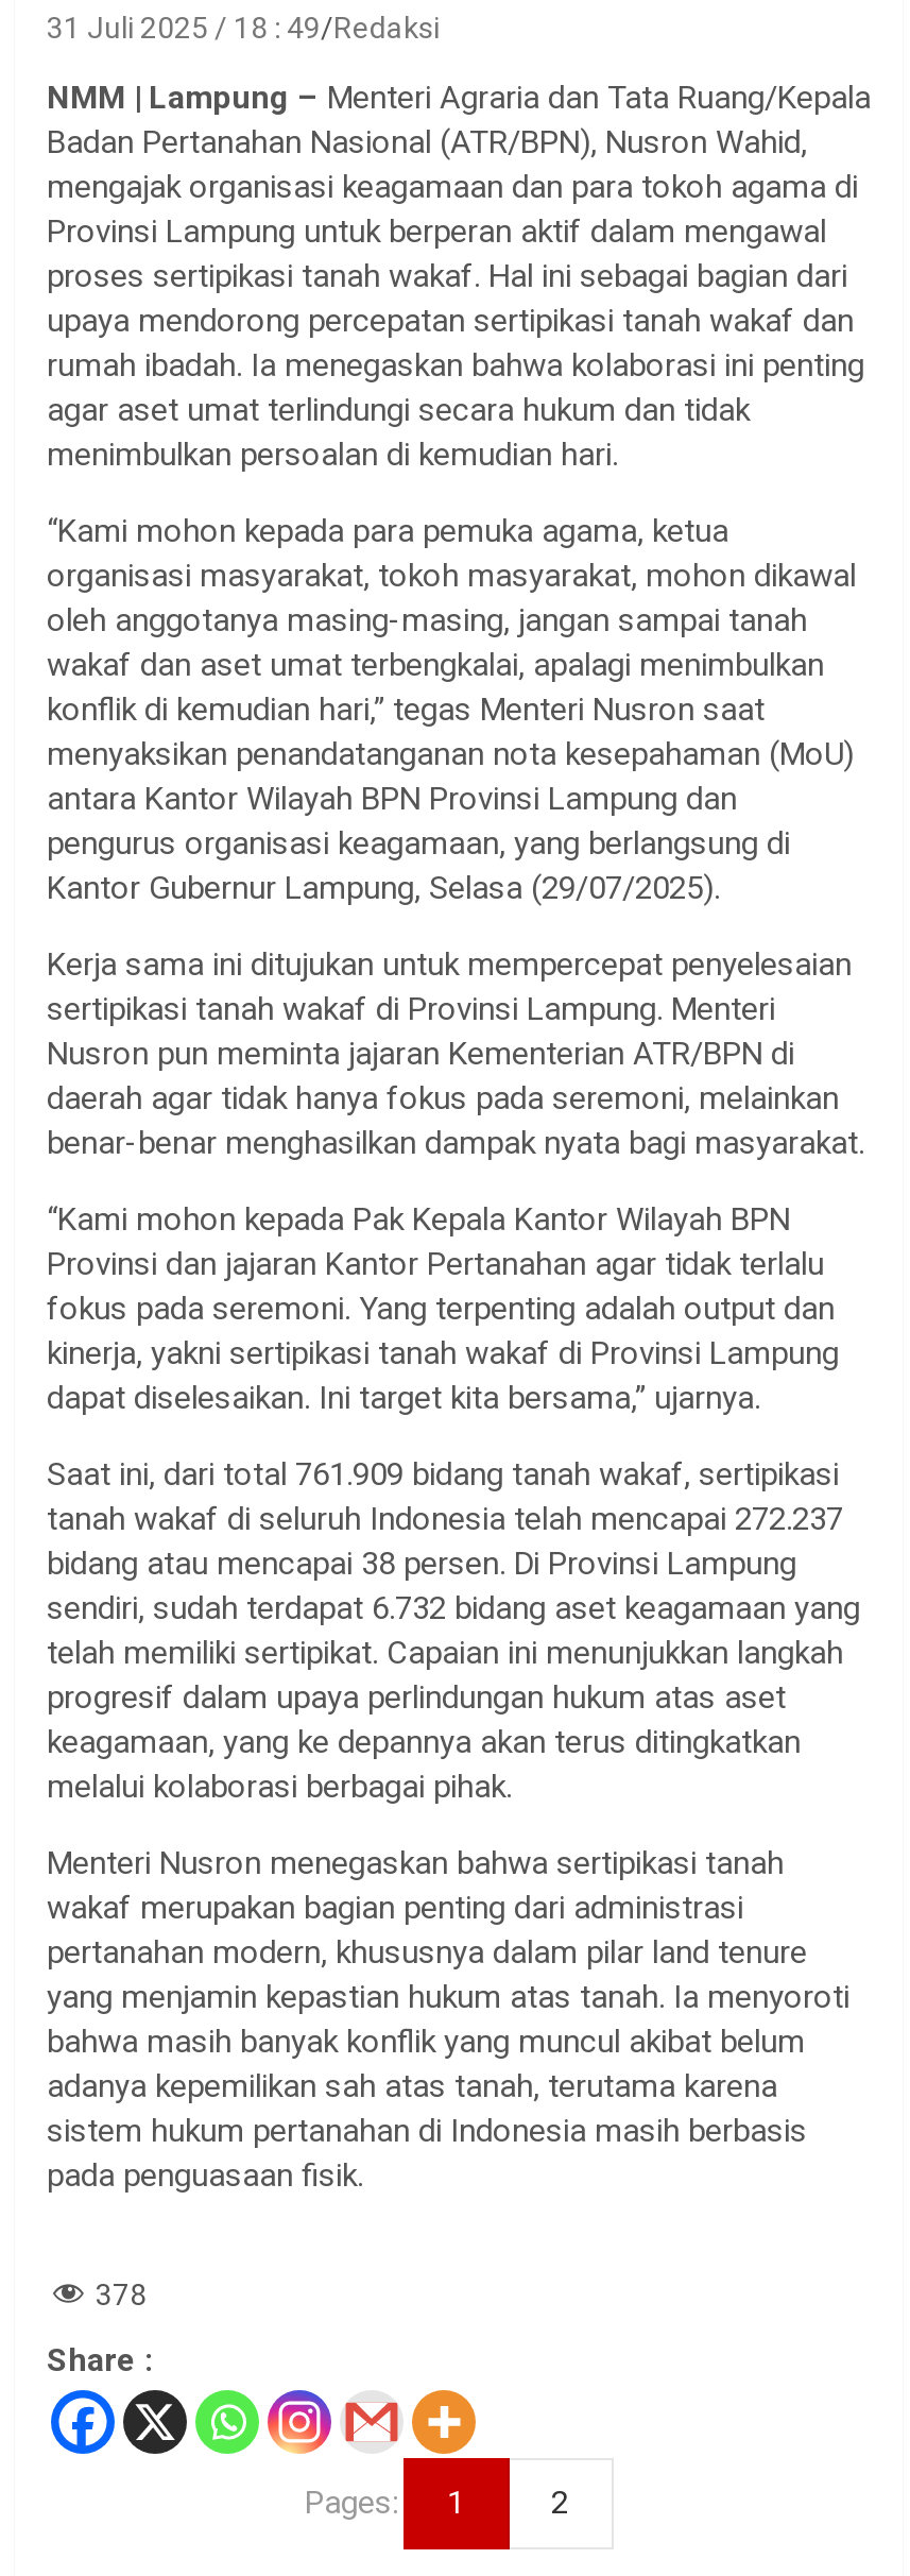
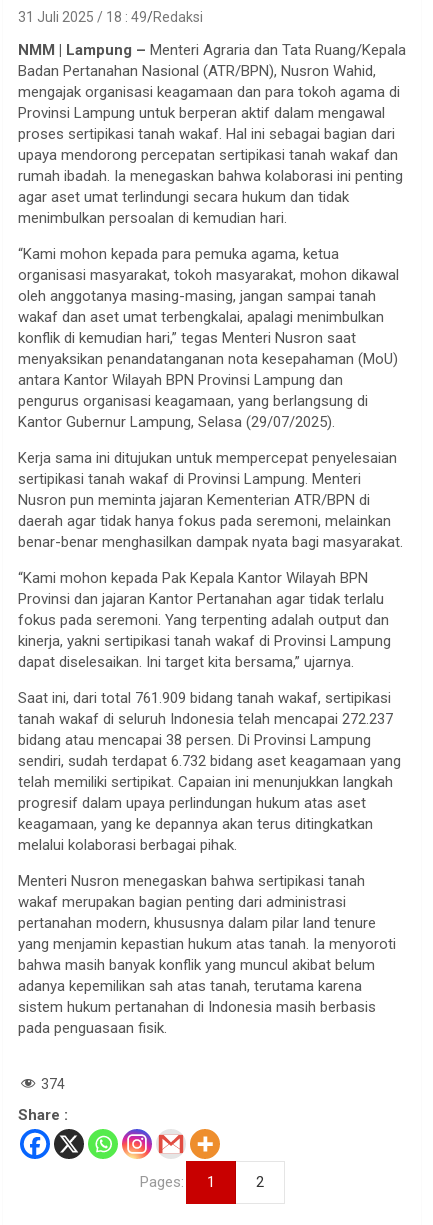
- 378
+ 374
